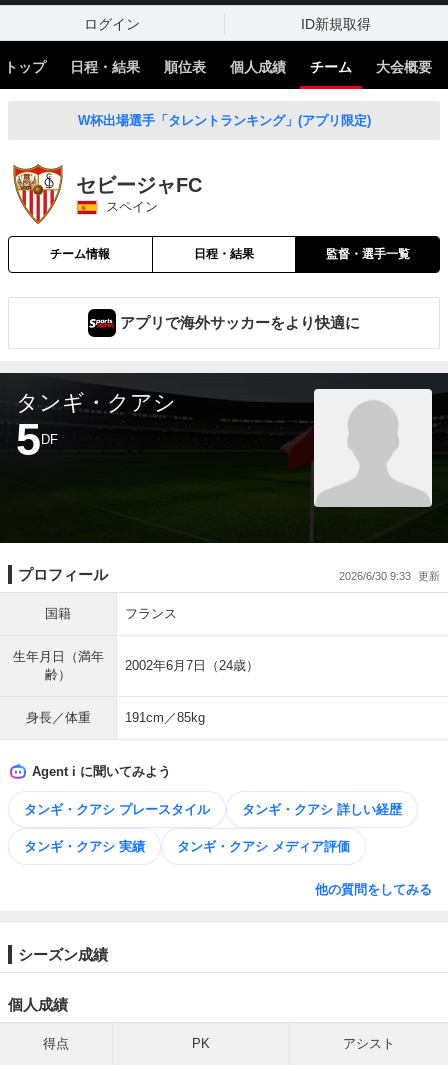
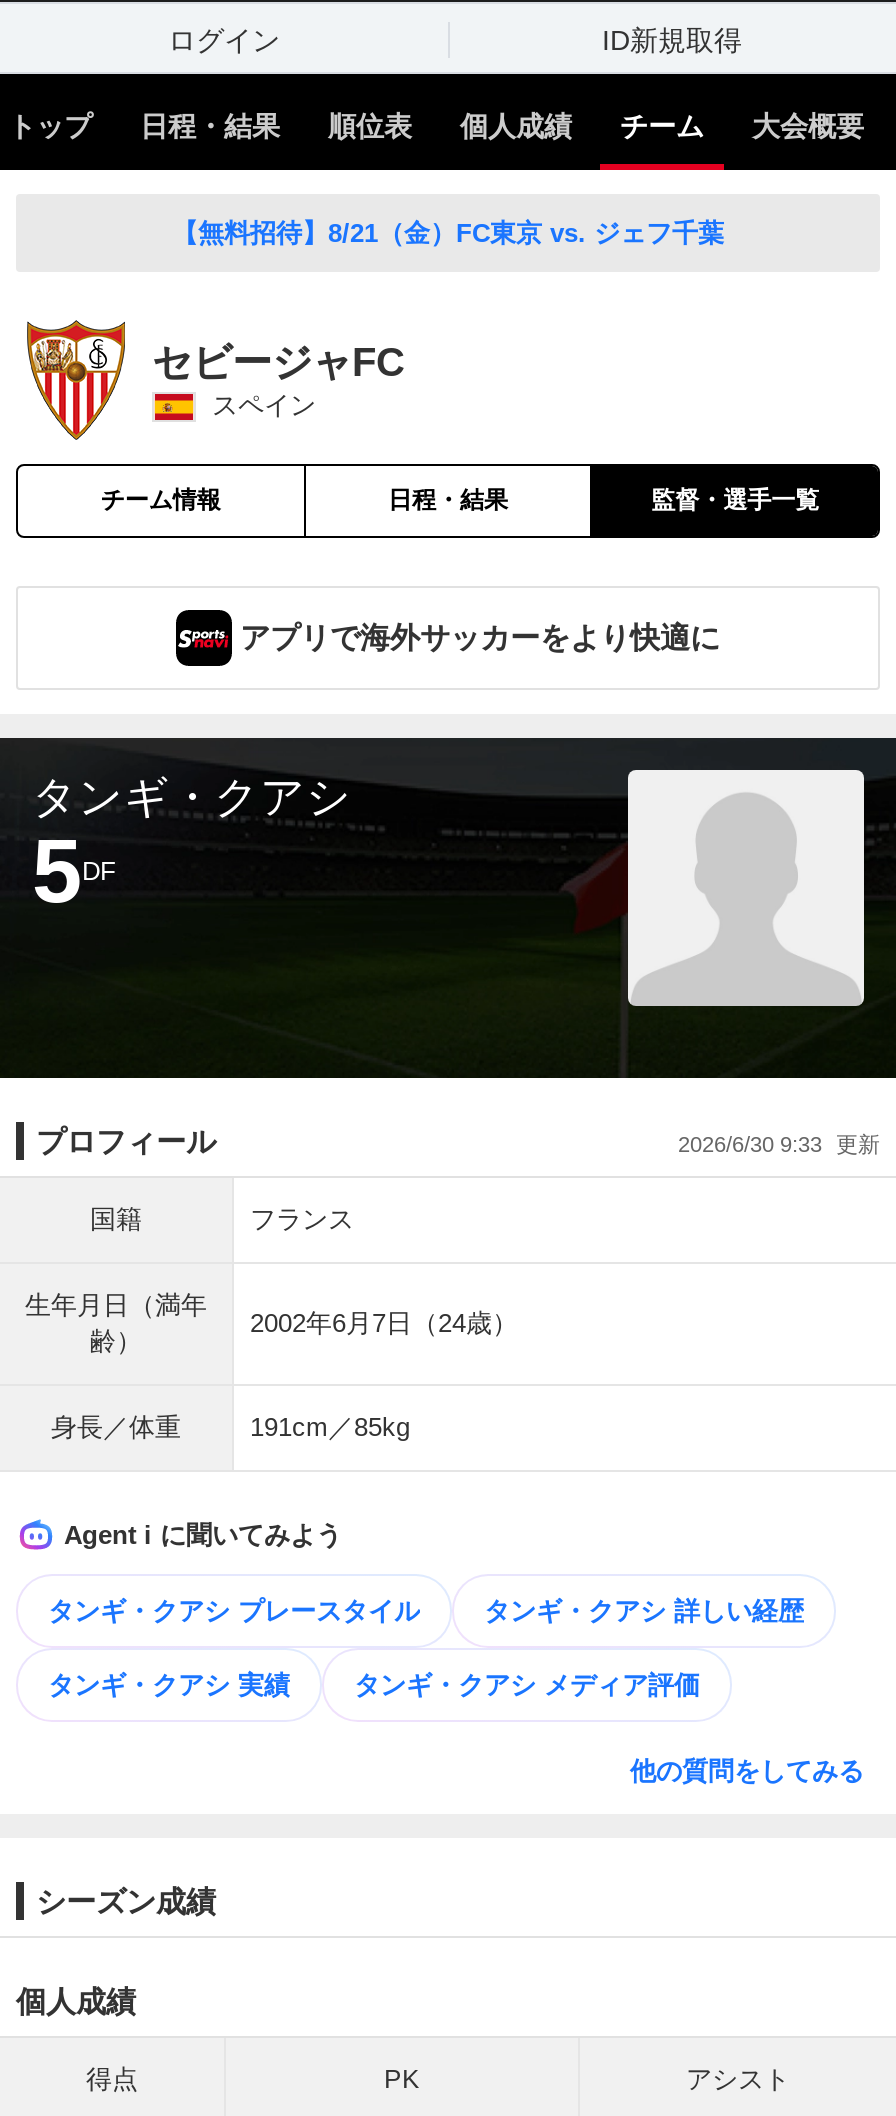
- W杯出場選手「タレントランキング」(アプリ限定)
+ 【無料招待】8/21（金）FC東京 vs. ジェフ千葉
